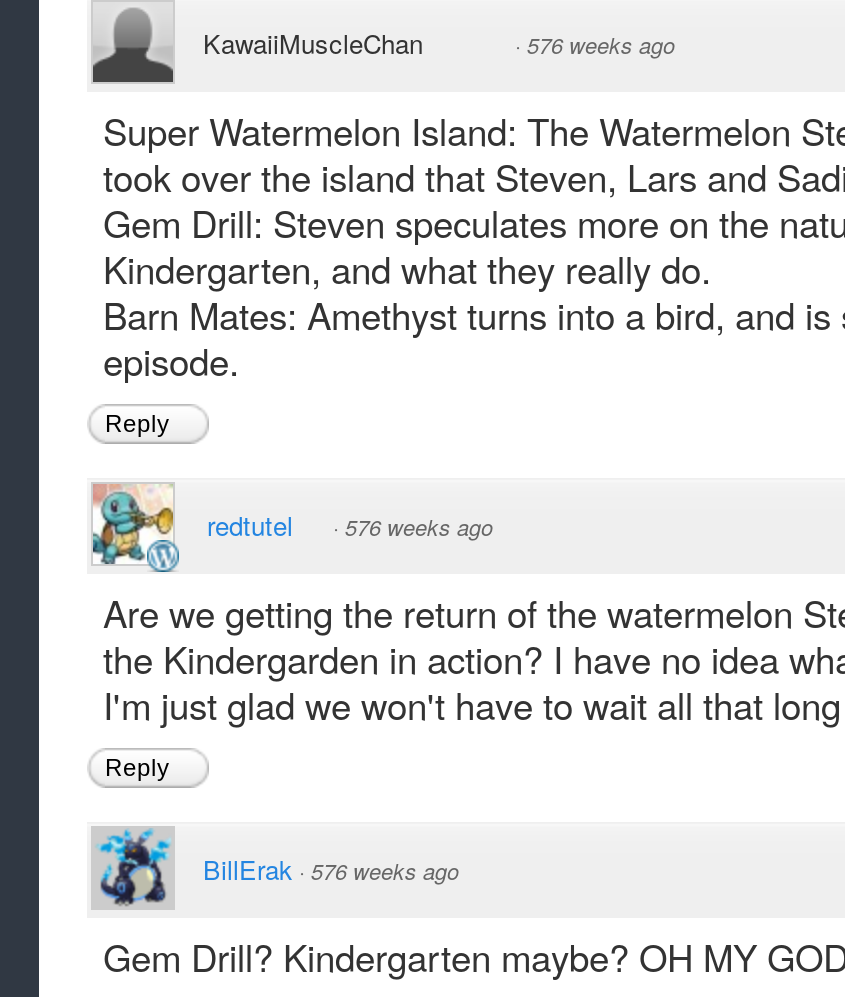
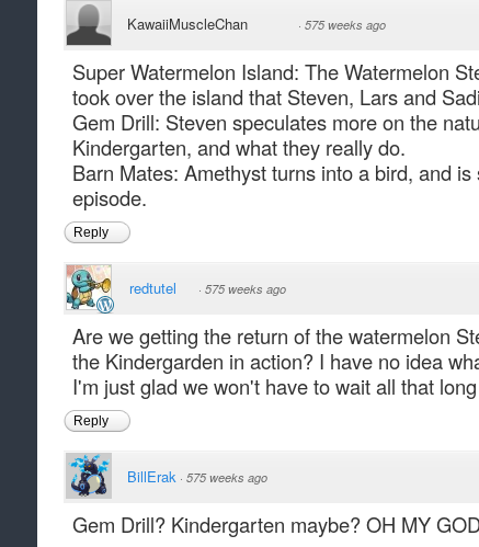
- · 576 weeks ago
+ · 575 weeks ago

- redtutel · 576 weeks ago
+ redtutel · 575 weeks ago

- BillErak · 576 weeks ago
+ BillErak · 575 weeks ago
